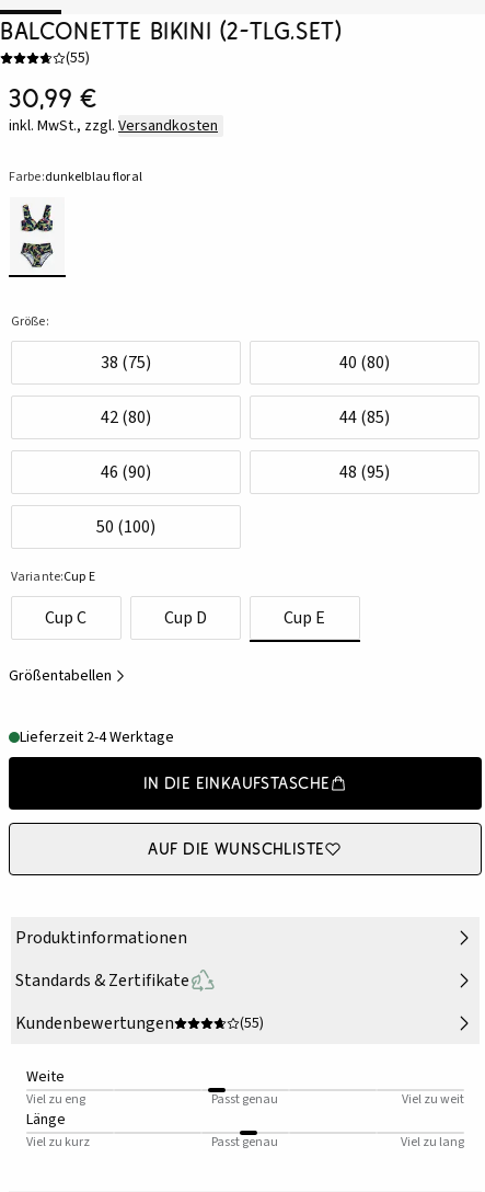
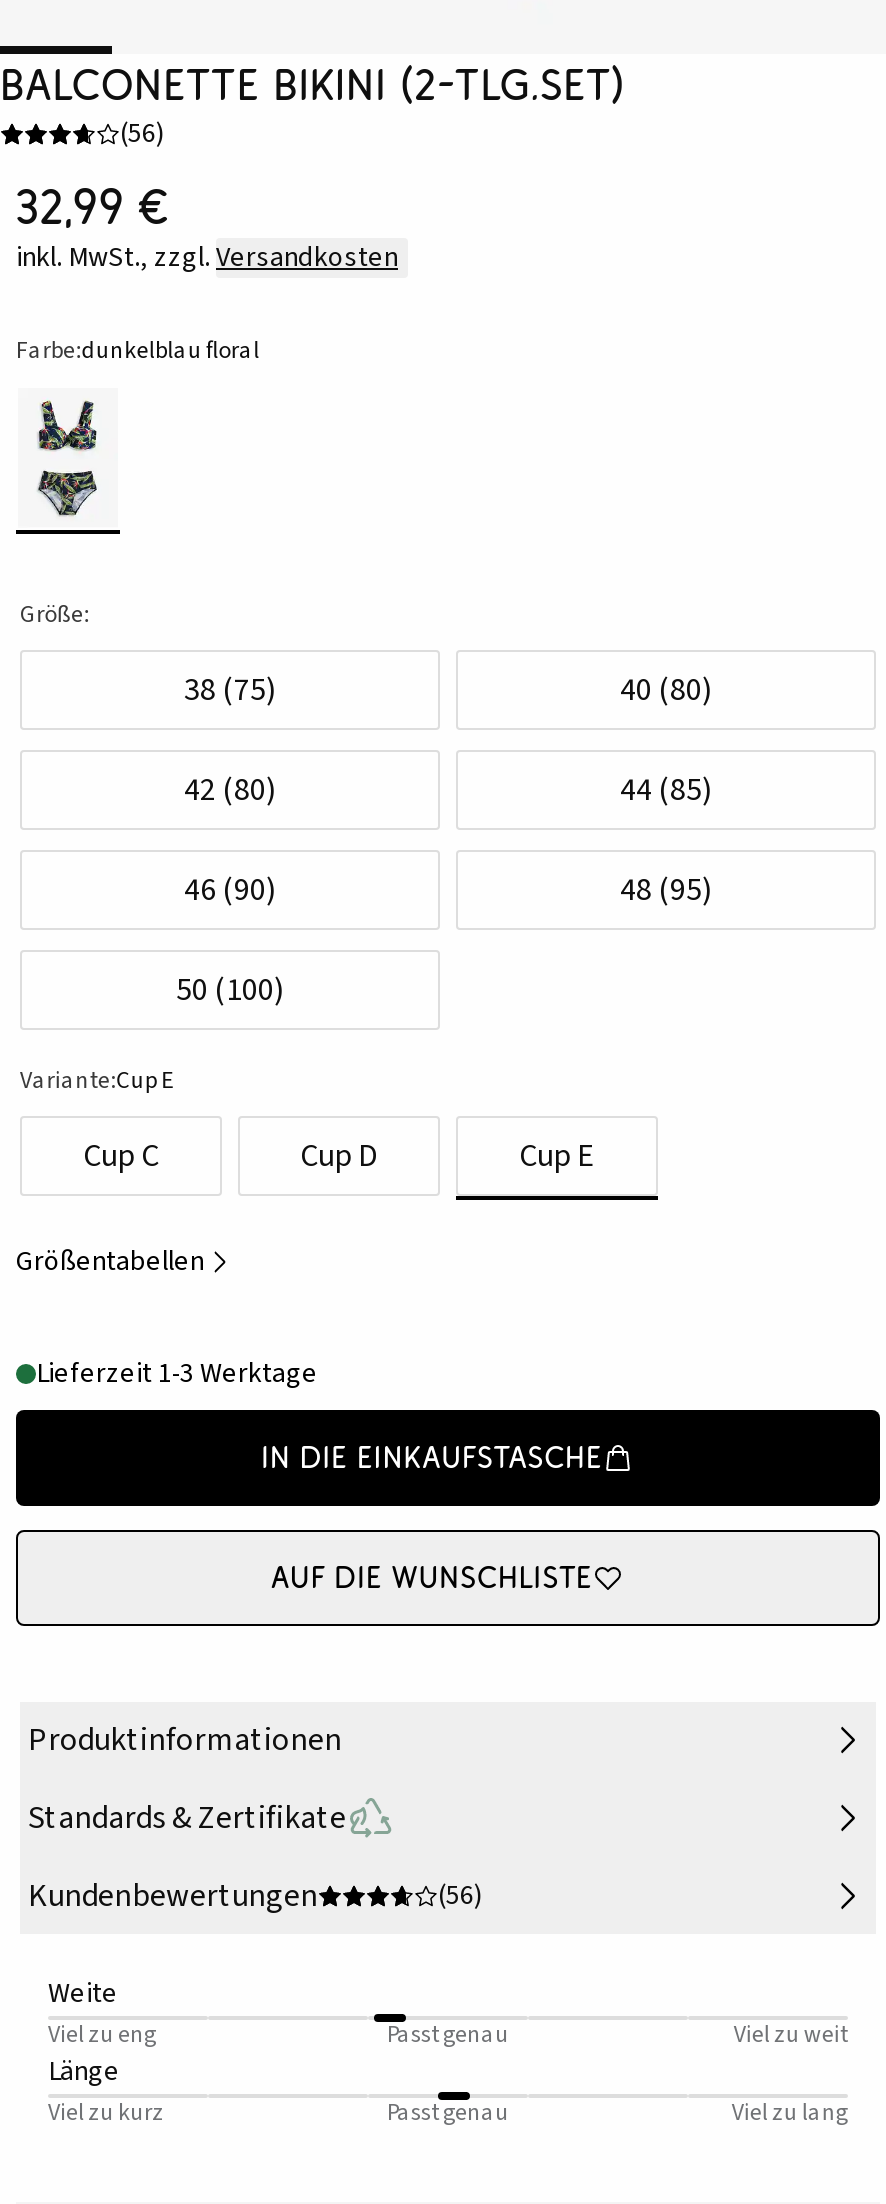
- (55)
+ (56)

- 30,99 €
+ 32,99 €

- Lieferzeit 2-4 Werktage
+ Lieferzeit 1-3 Werktage

- (55)
+ (56)
